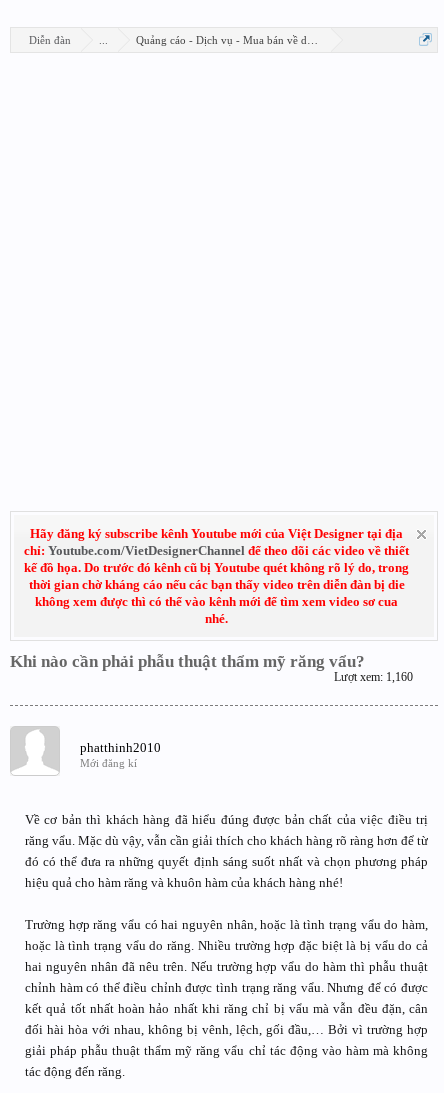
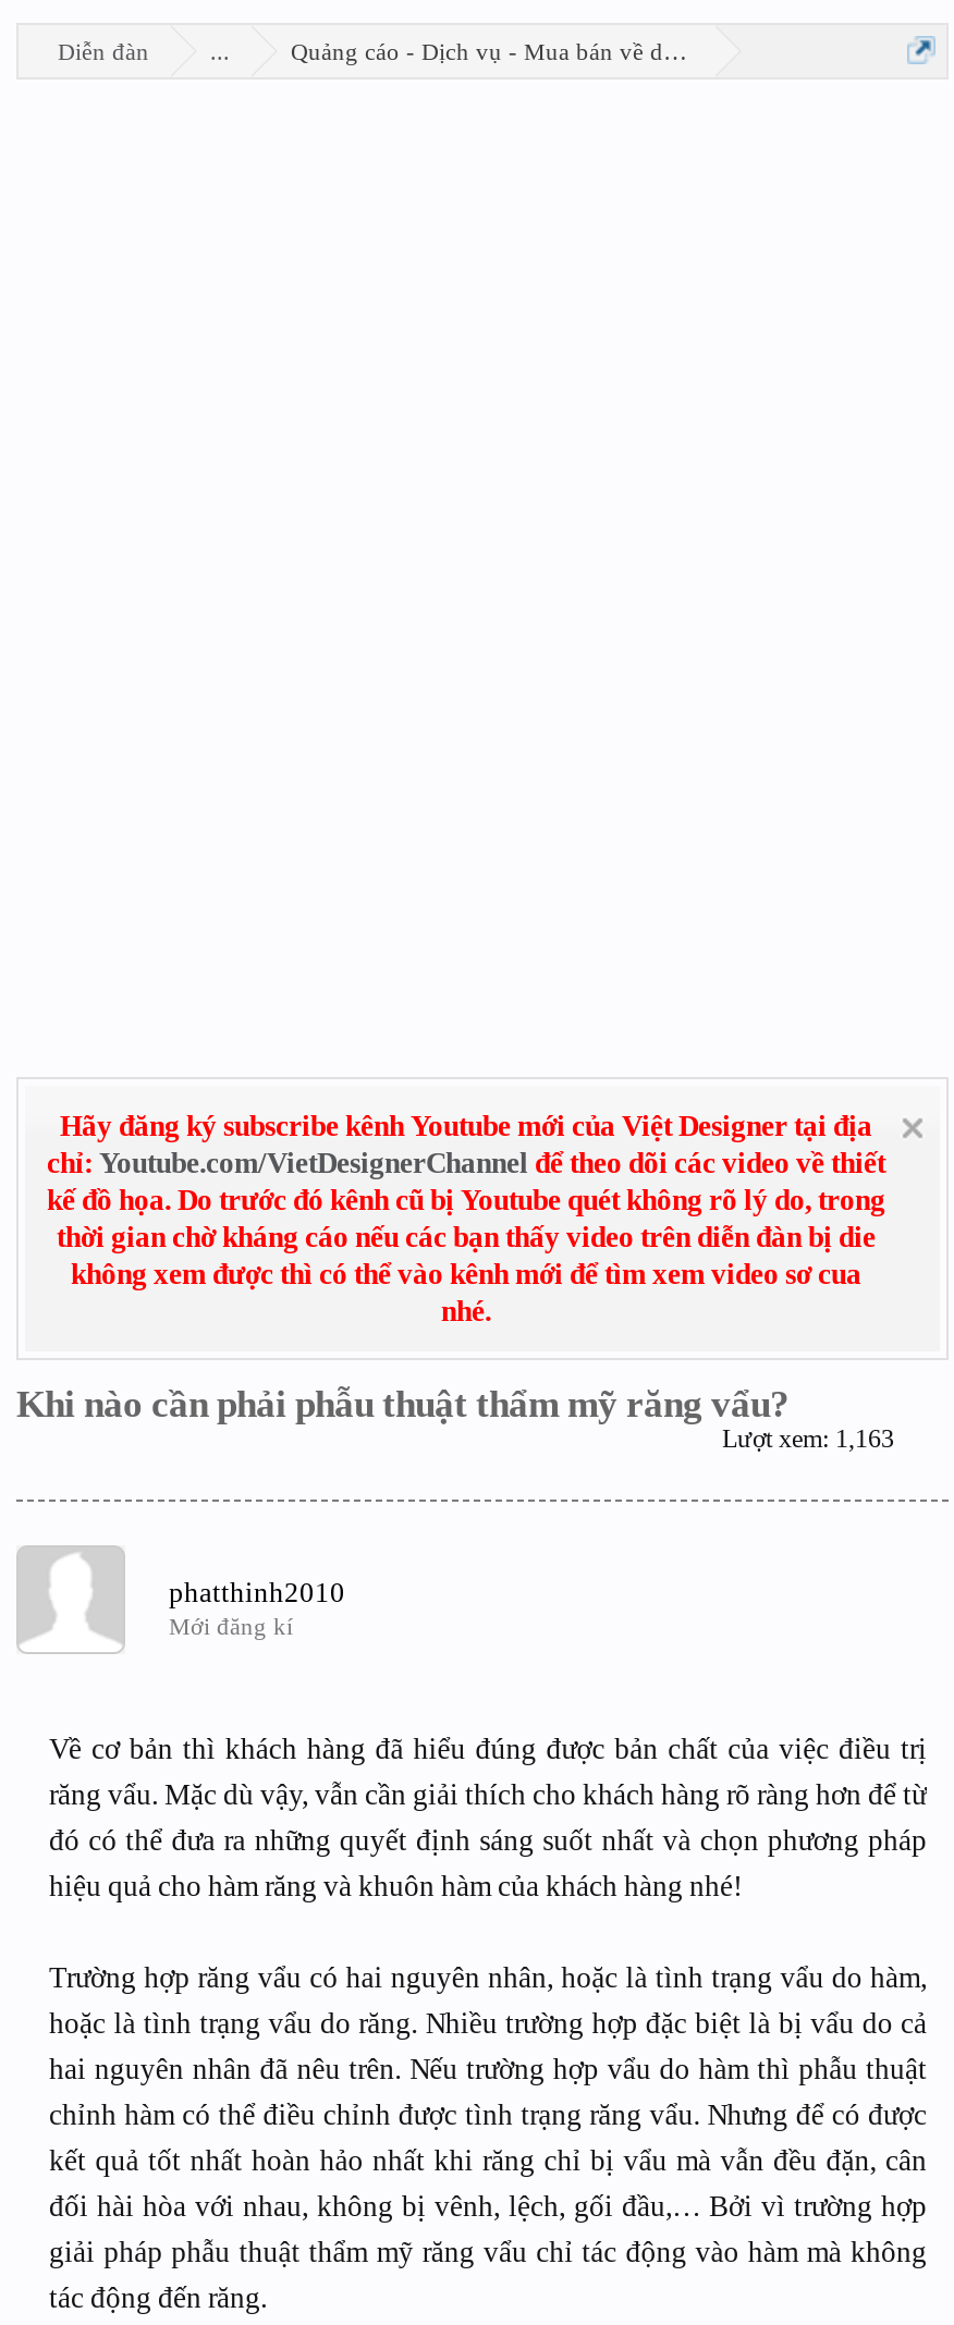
- Lượt xem: 1,160
+ Lượt xem: 1,163
